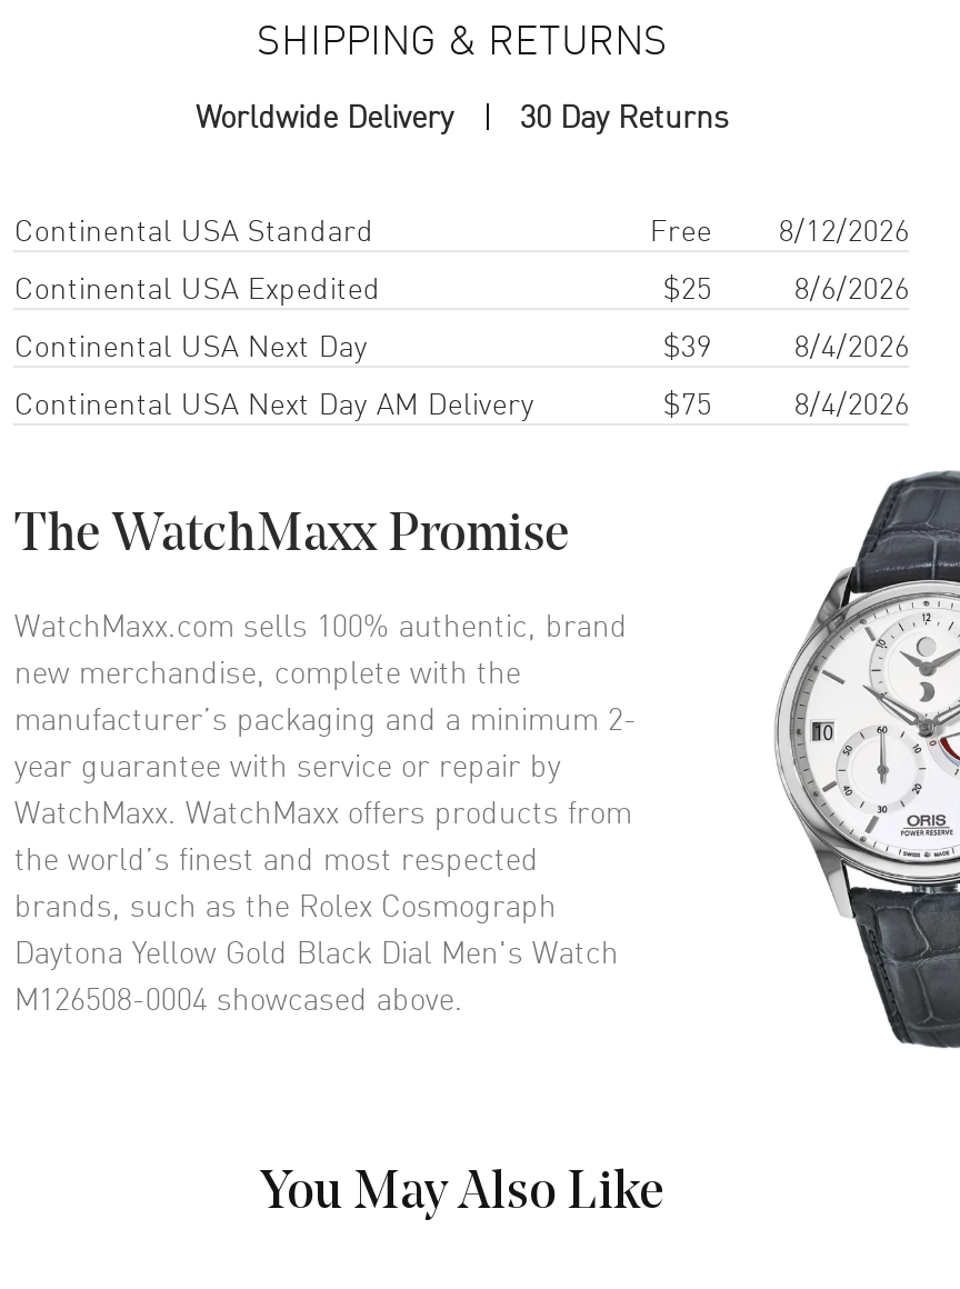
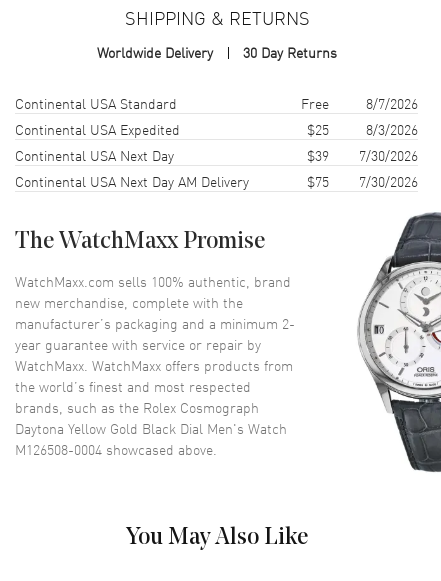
- 8/12/2026
+ 8/7/2026

- $25 8/6/2026
+ $25 8/3/2026

- 8/4/2026
+ 7/30/2026

- 8/4/2026
+ 7/30/2026
